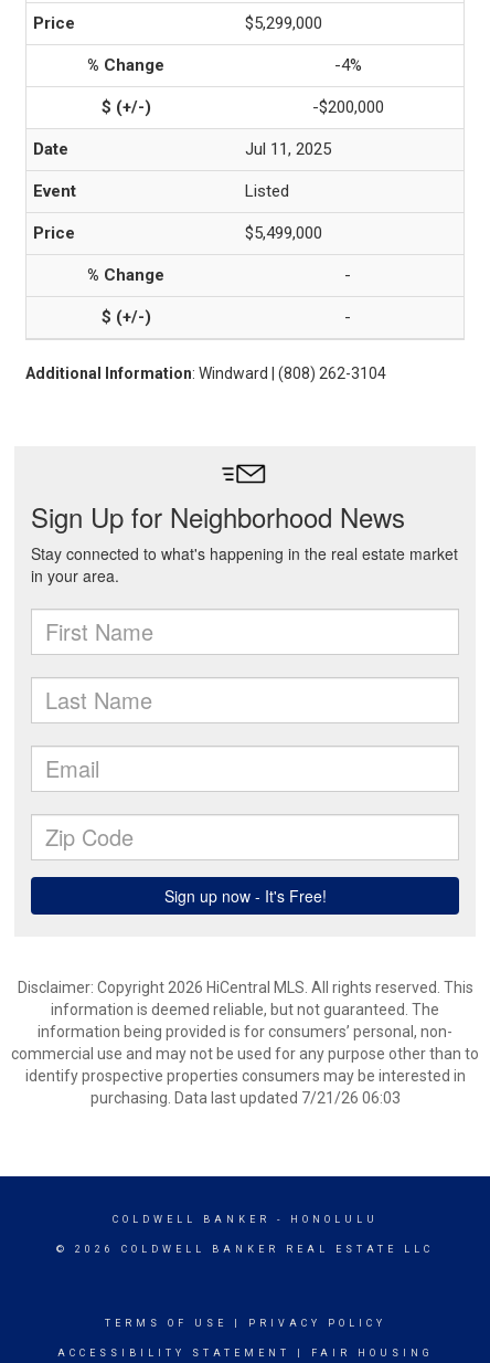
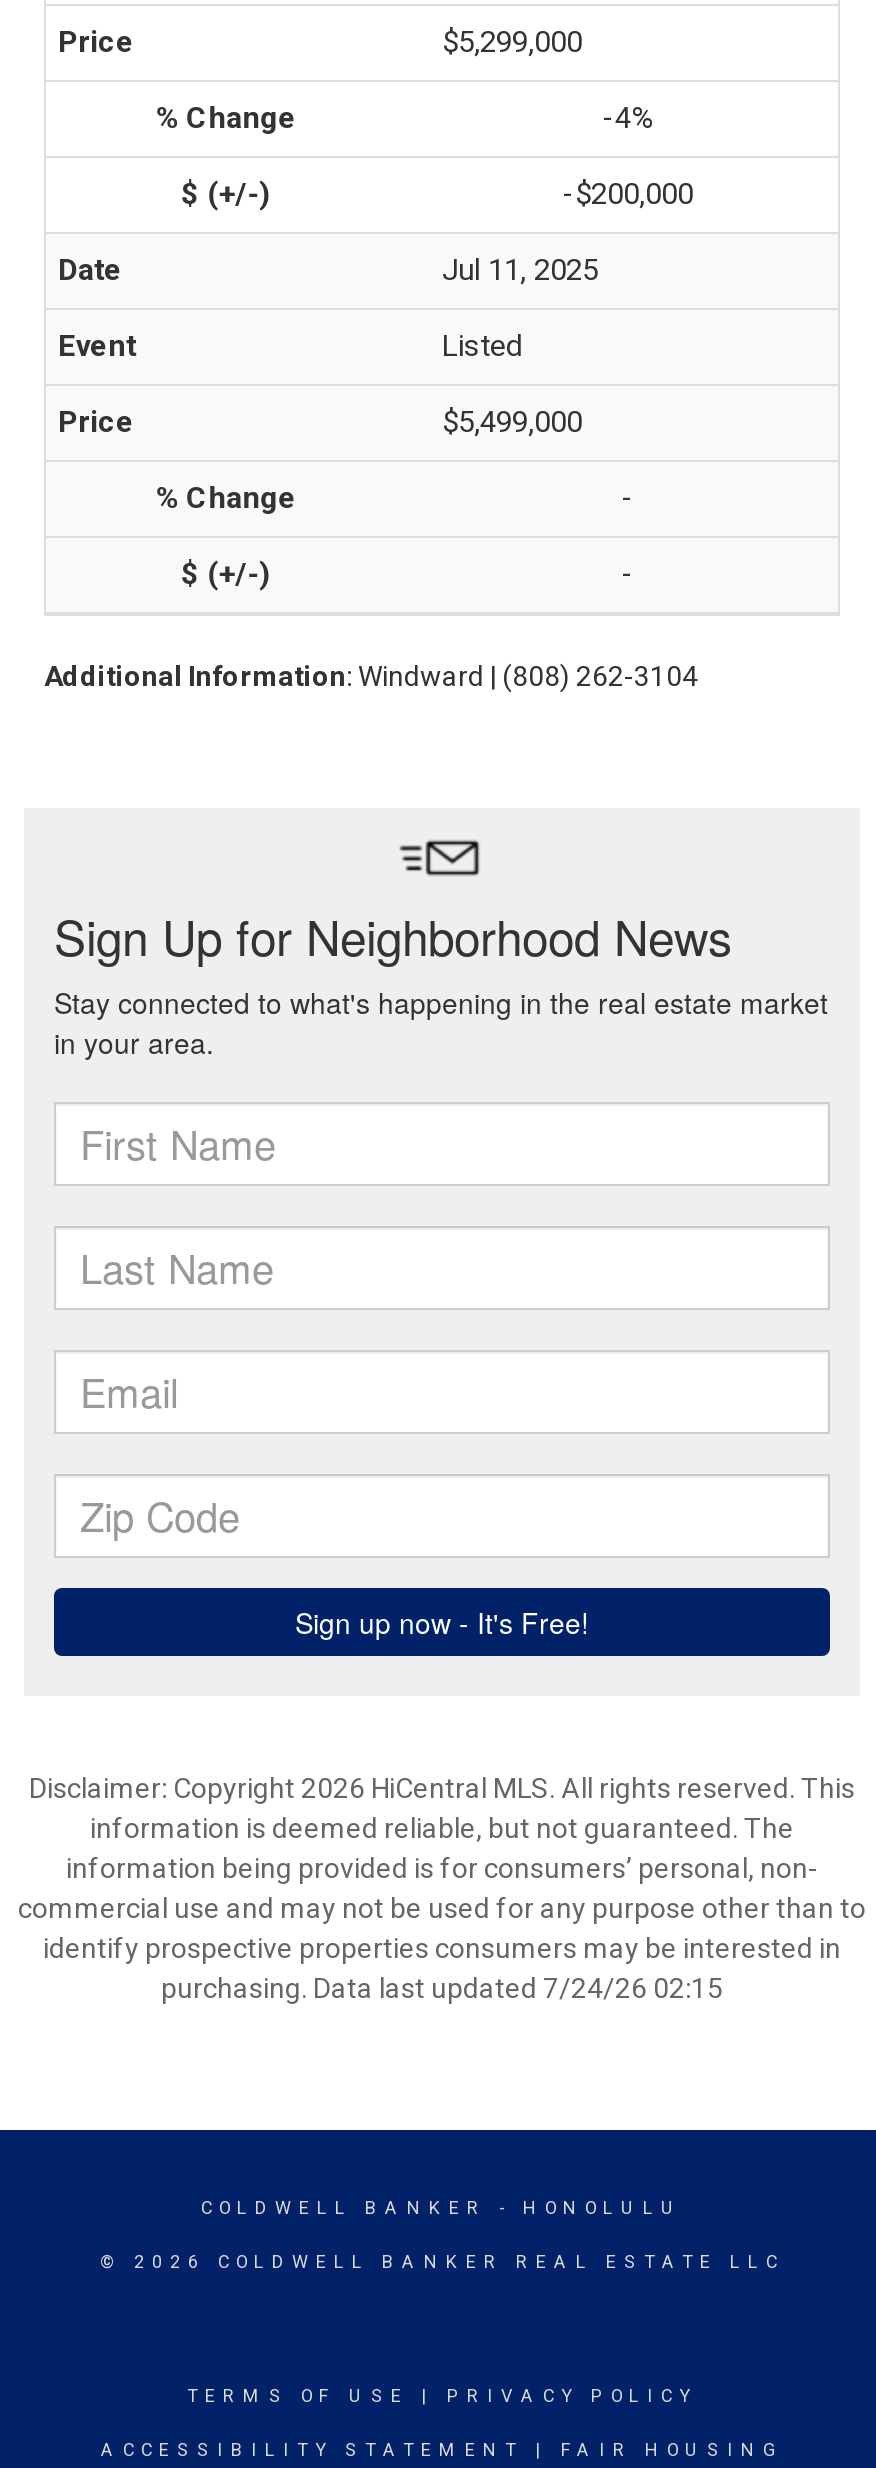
- purchasing. Data last updated 7/21/26 06:03
+ purchasing. Data last updated 7/24/26 02:15
